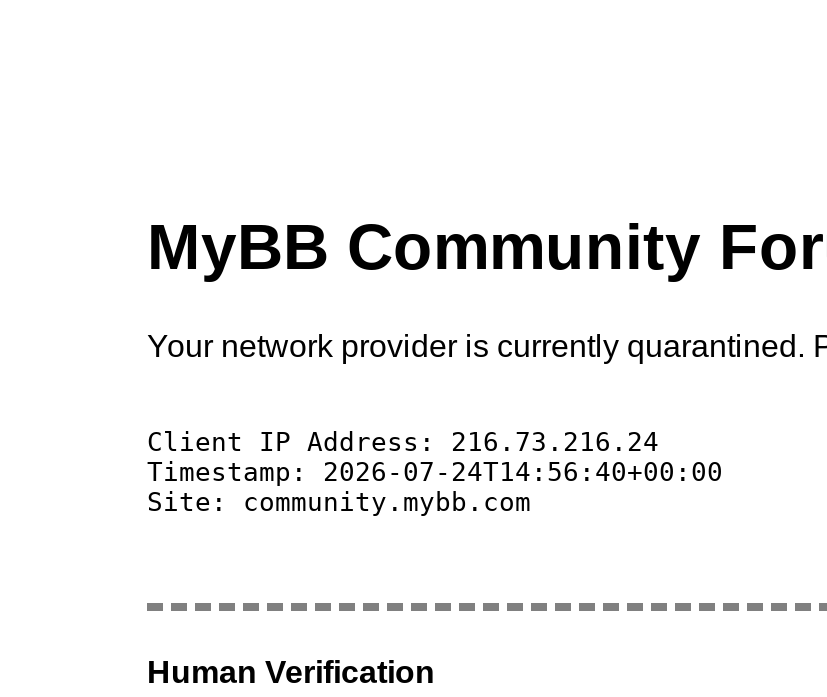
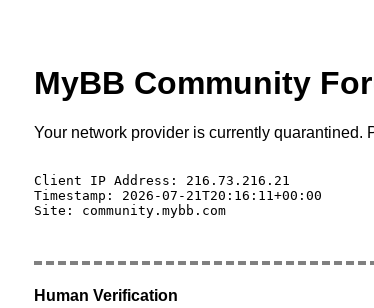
- Client IP Address: 216.73.216.24
+ Client IP Address: 216.73.216.21

- Timestamp: 2026-07-24T14:56:40+00:00
+ Timestamp: 2026-07-21T20:16:11+00:00
